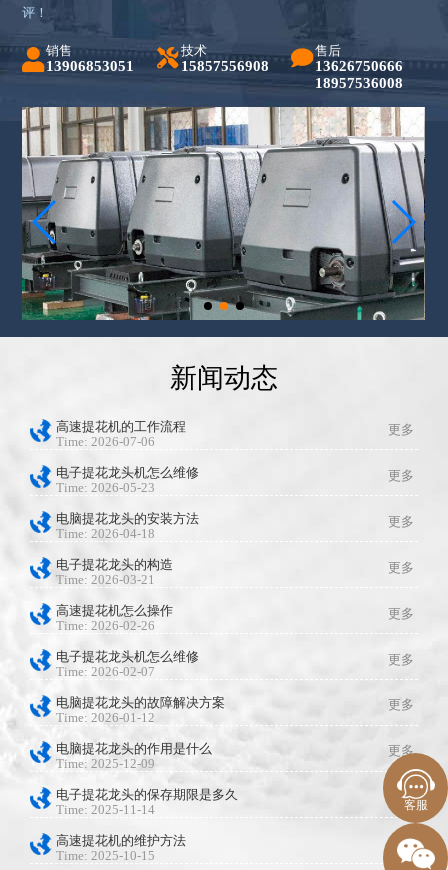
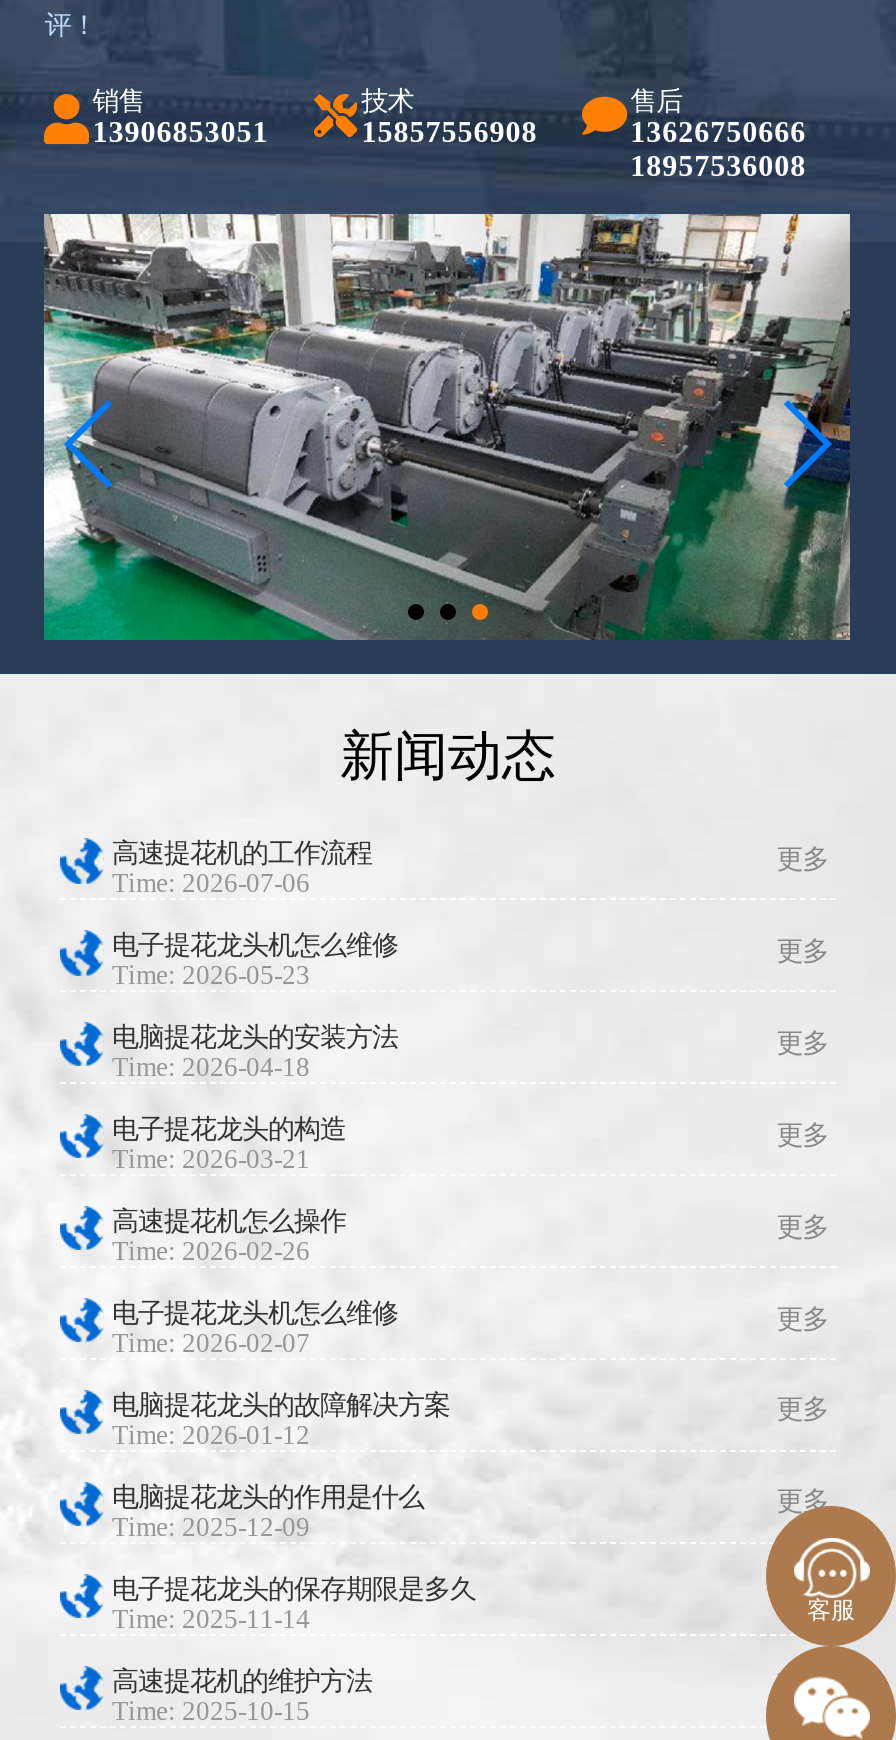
- [image]
+ [image]
